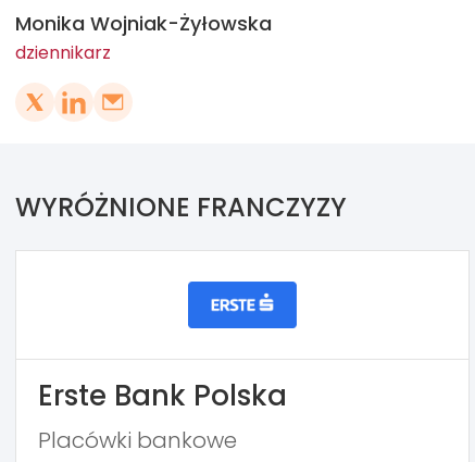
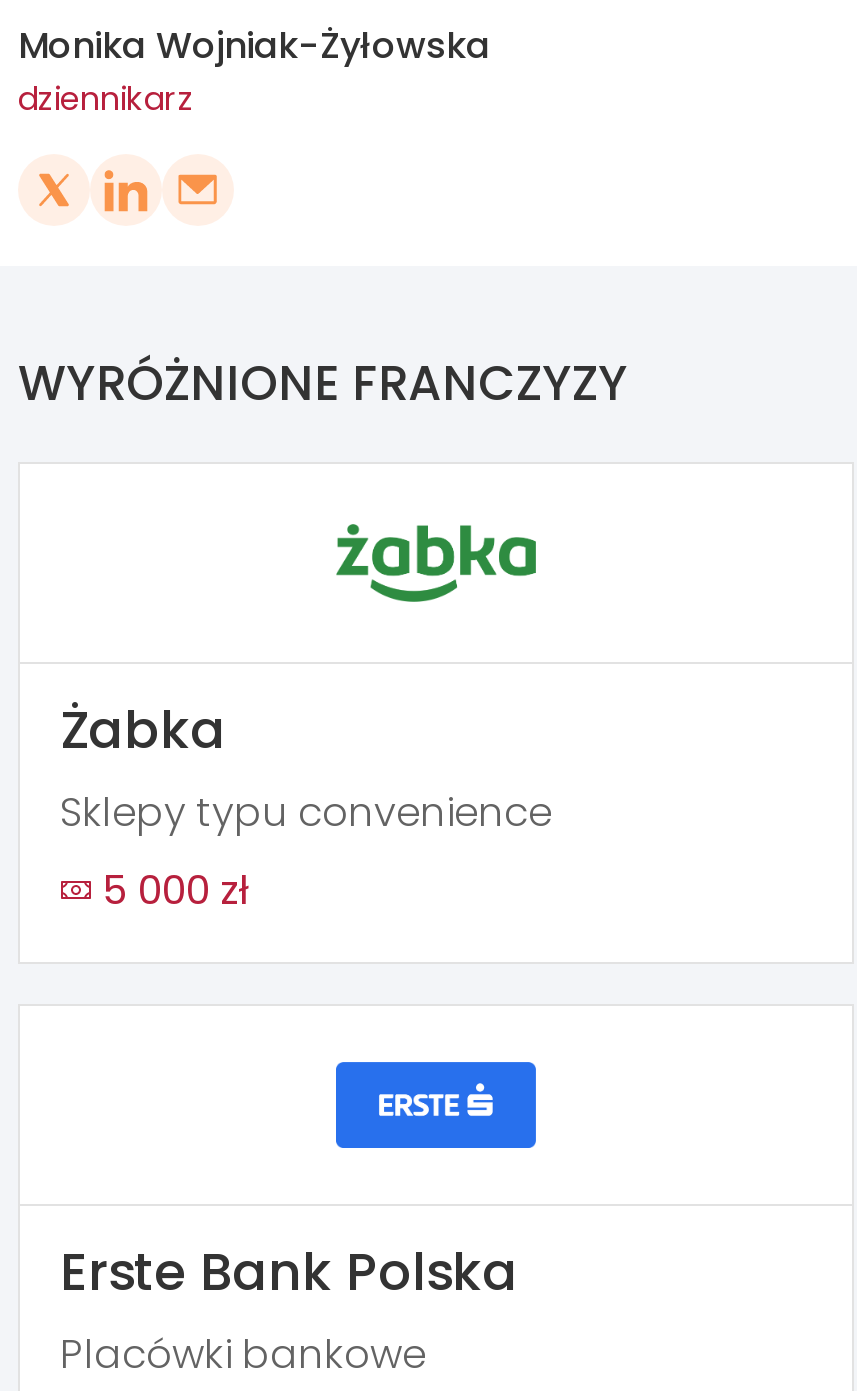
+ Żabka
+ Sklepy typu convenience
+ 5 000 zł

+ [image]
